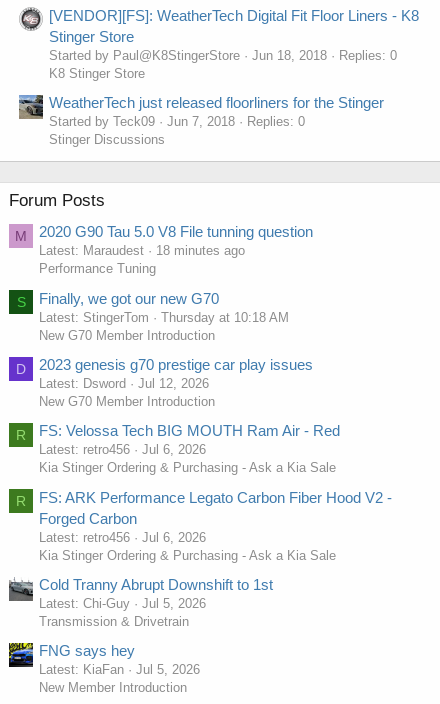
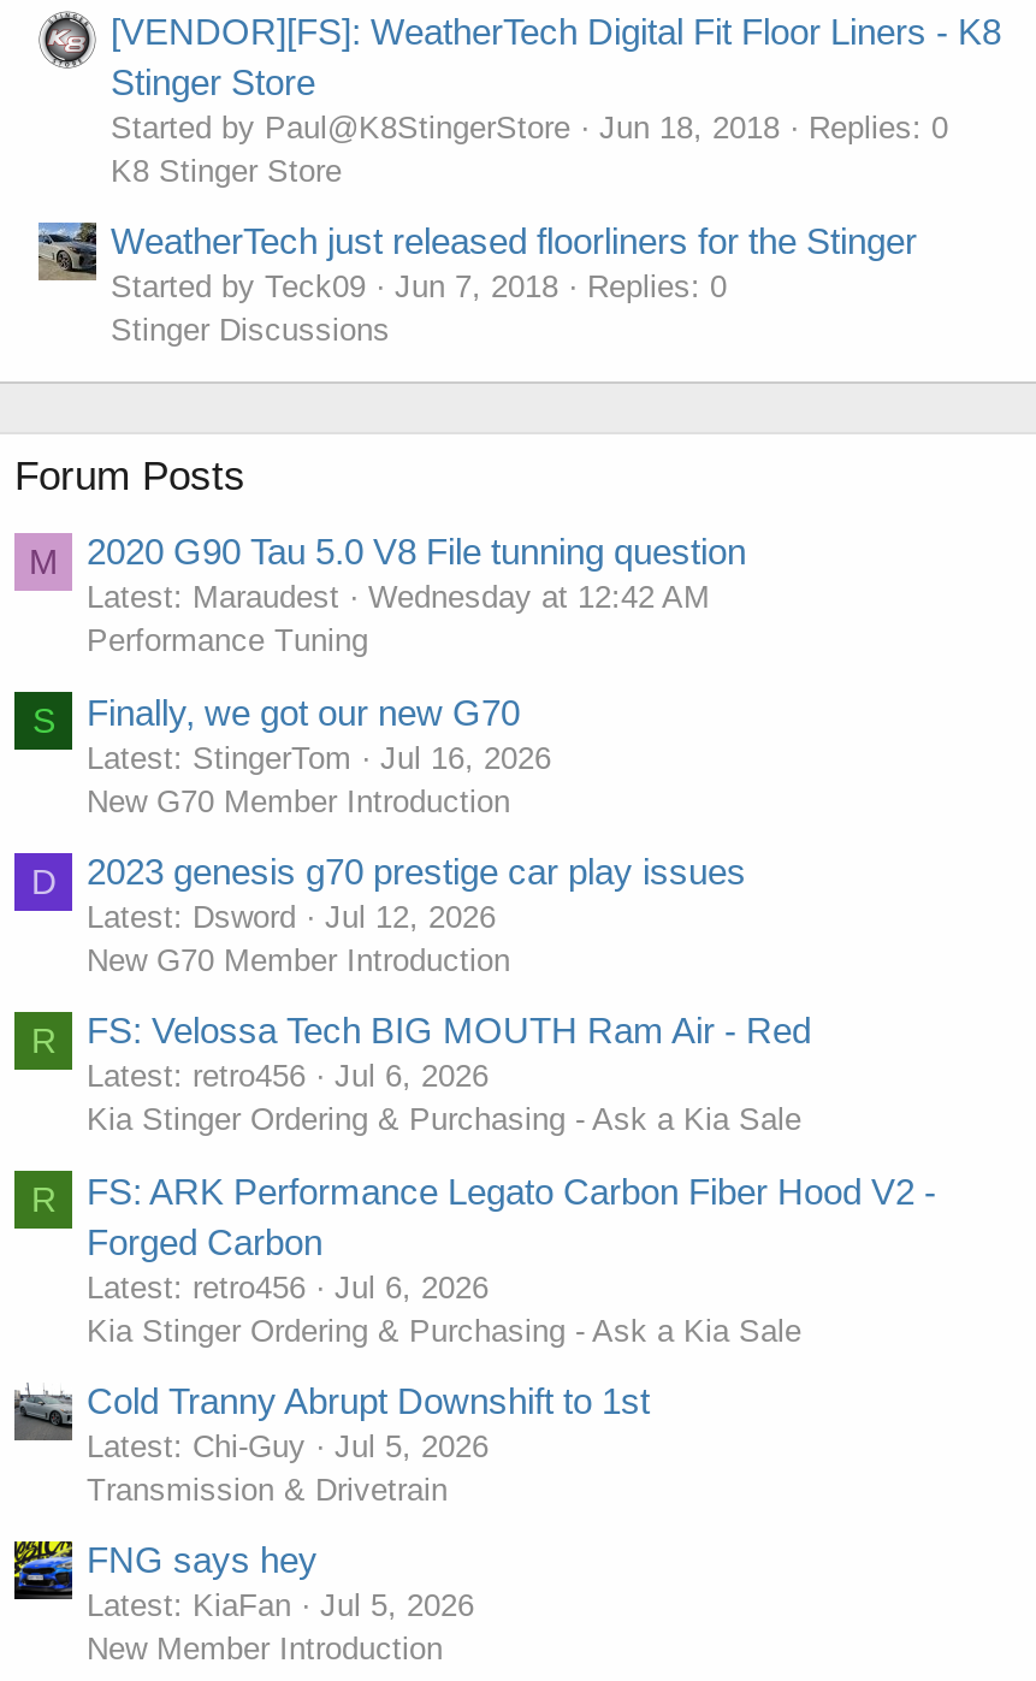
- 18 minutes ago
+ Wednesday at 12:42 AM

- Thursday at 10:18 AM
+ Jul 16, 2026
